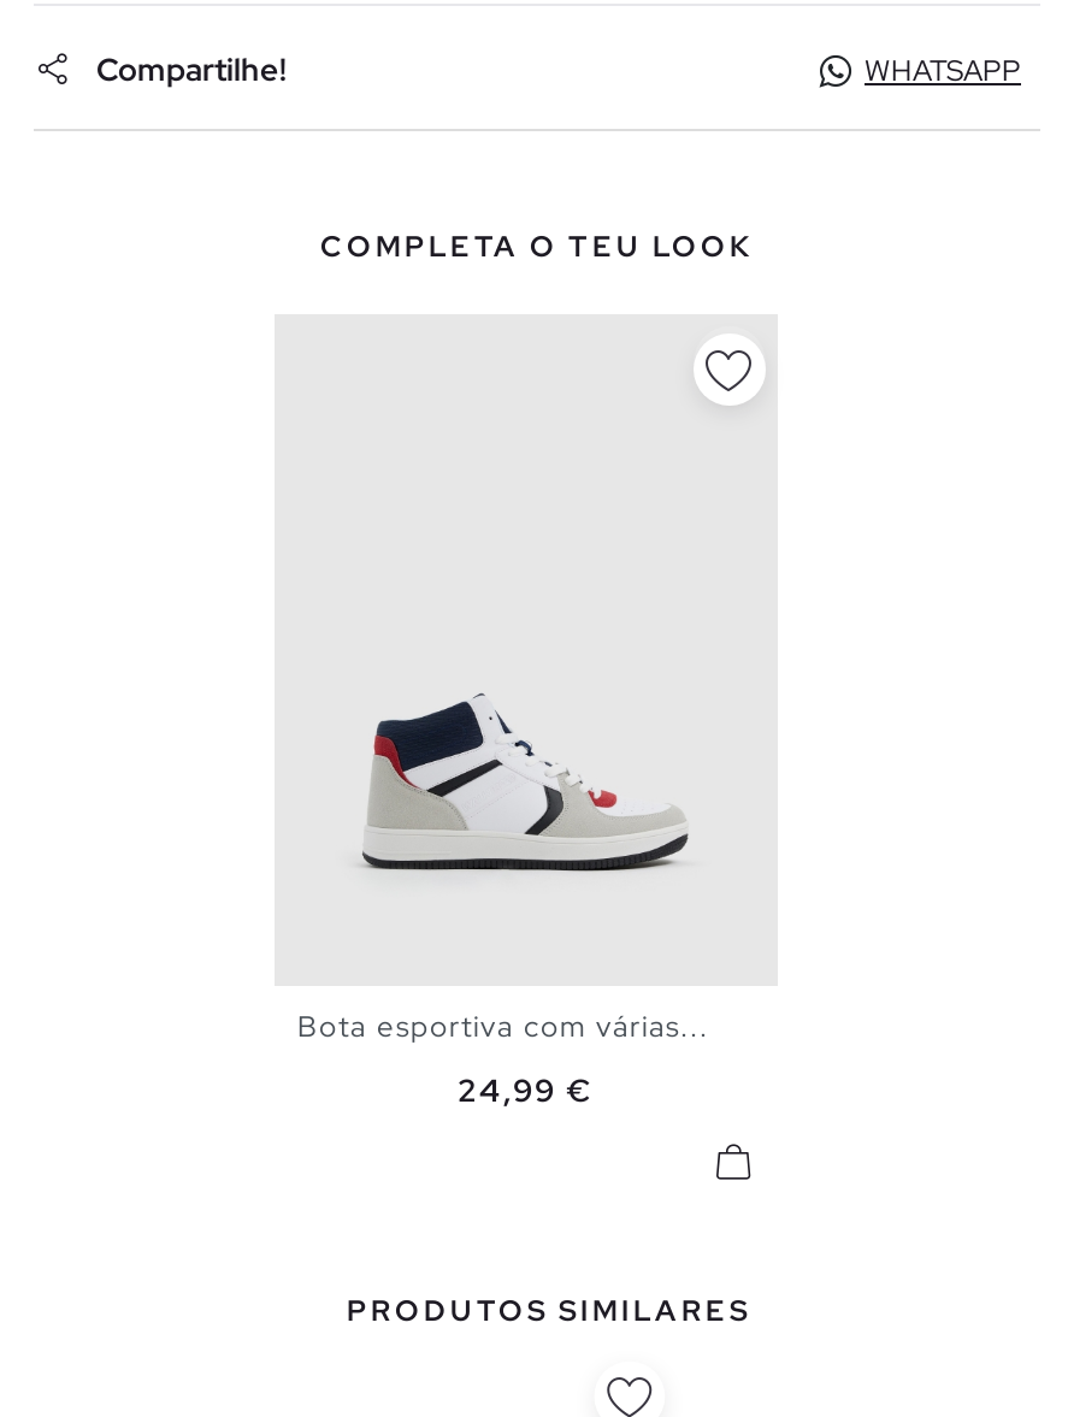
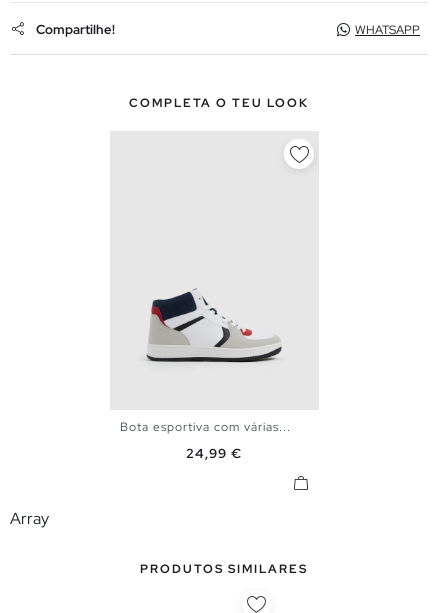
+ Array
